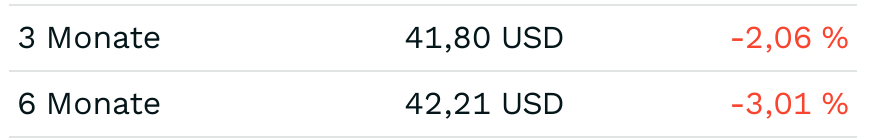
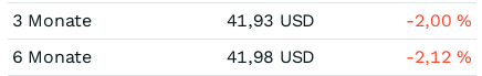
- 41,80 USD
+ 41,93 USD

- -2,06%
+ -2,00%

- 42,21 USD
+ 41,98 USD

- -3,01%
+ -2,12%
